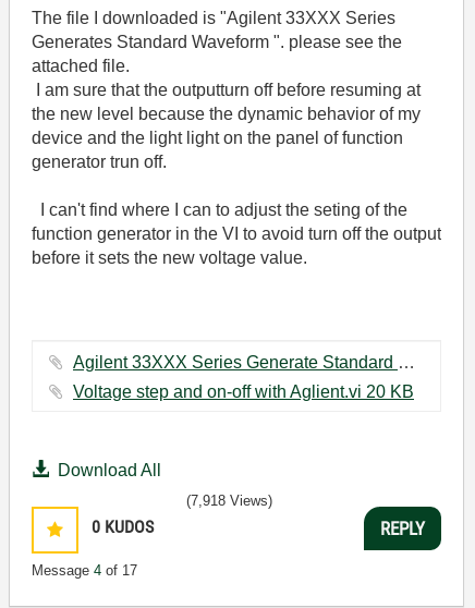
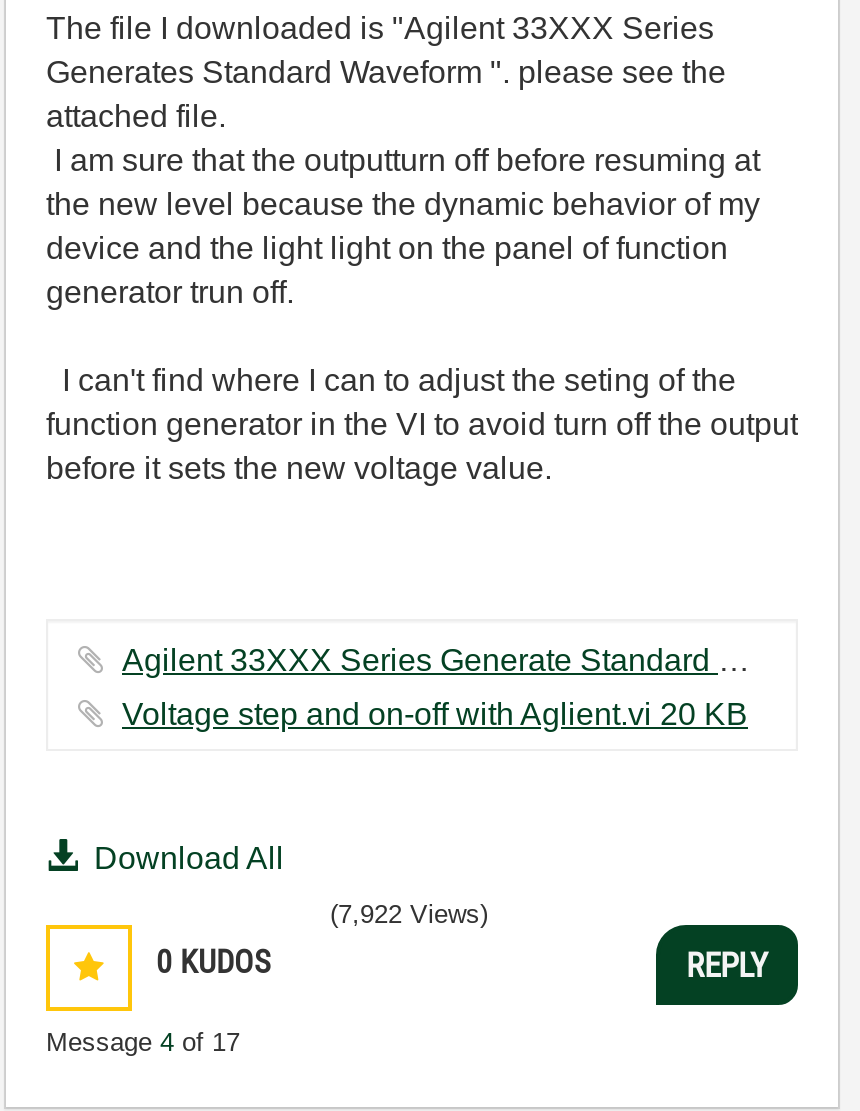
- (7,918 Views)
+ (7,922 Views)
